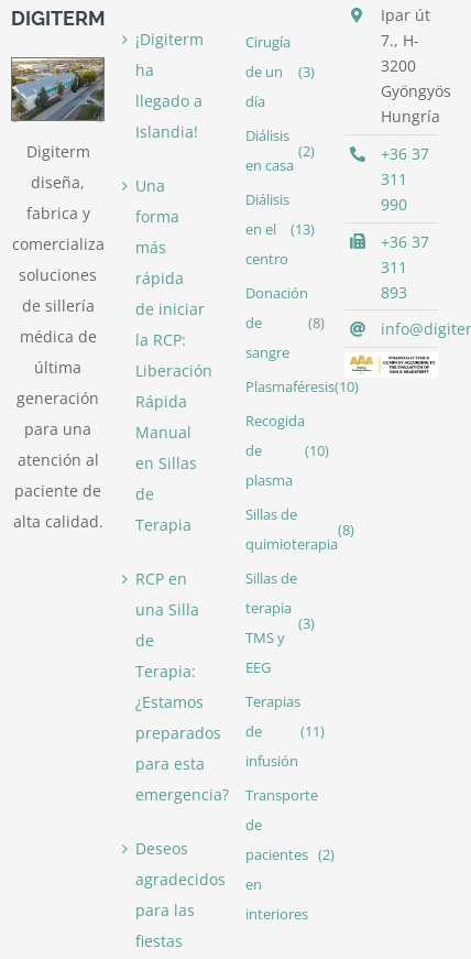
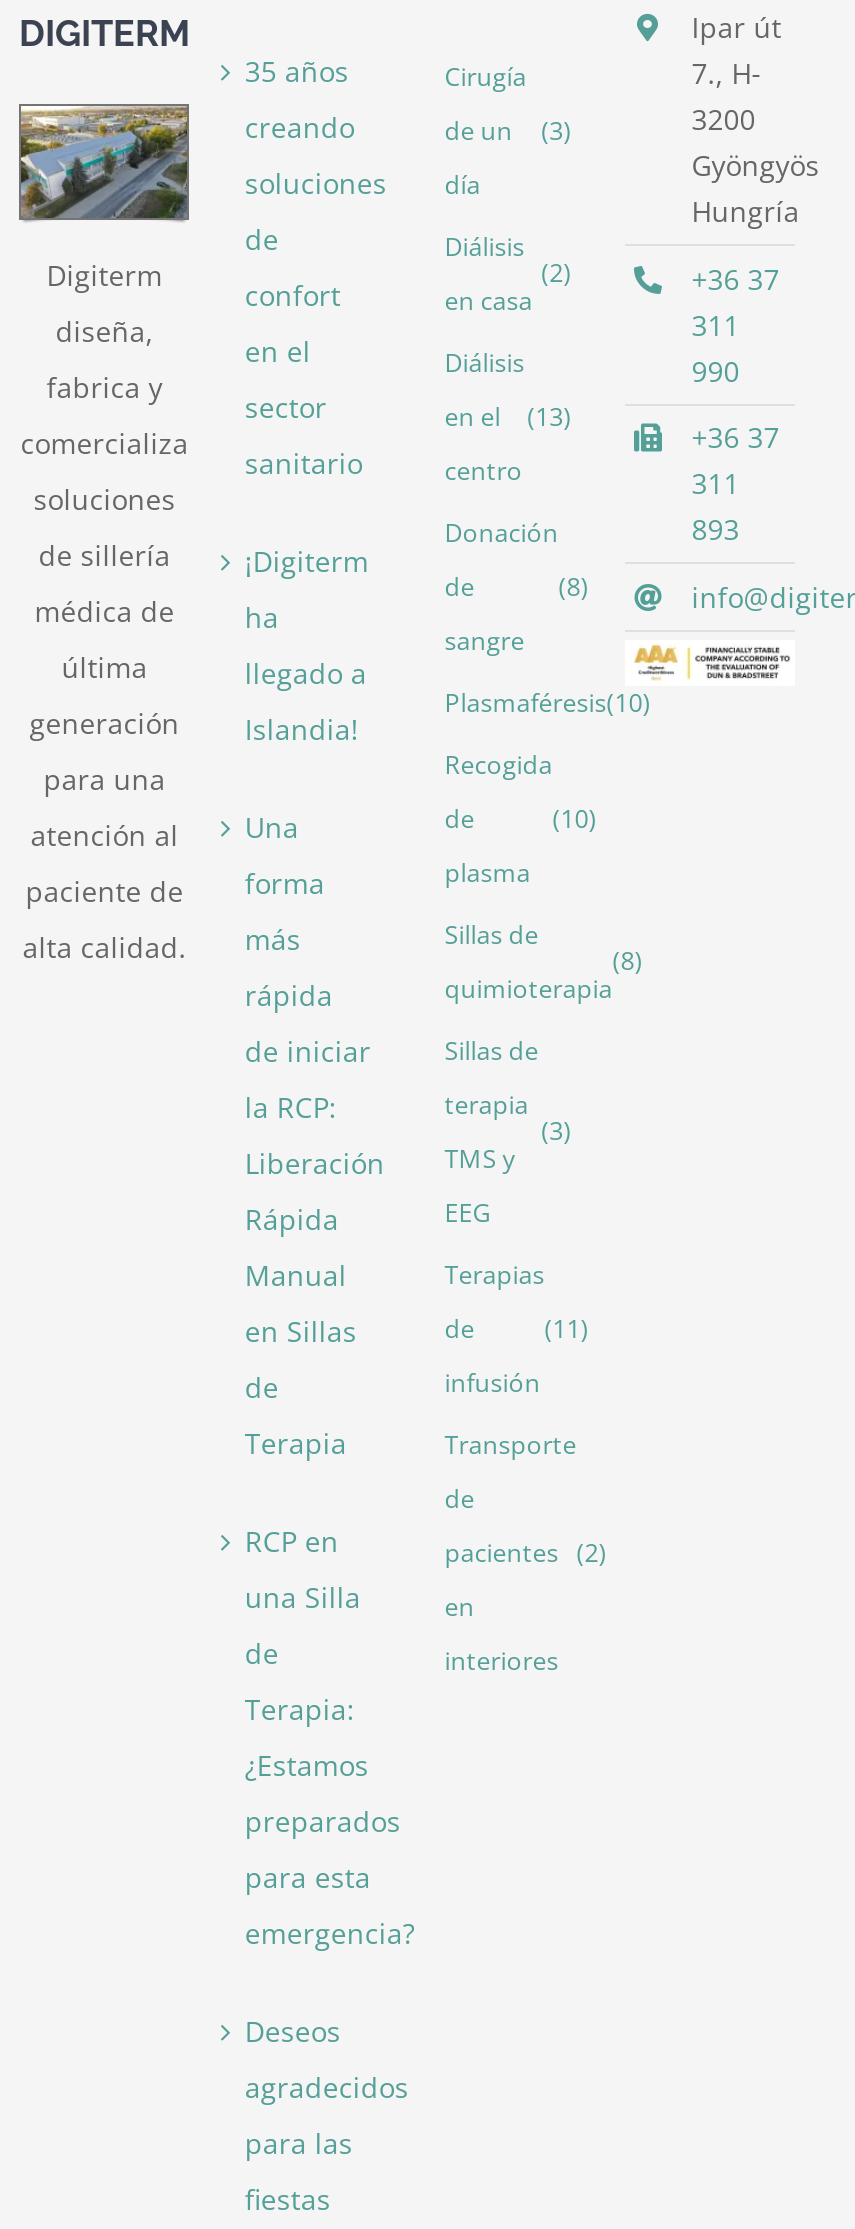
+ 35 años
+ creando
+ soluciones
+ de
+ confort
+ en el
+ sector
+ sanitario
